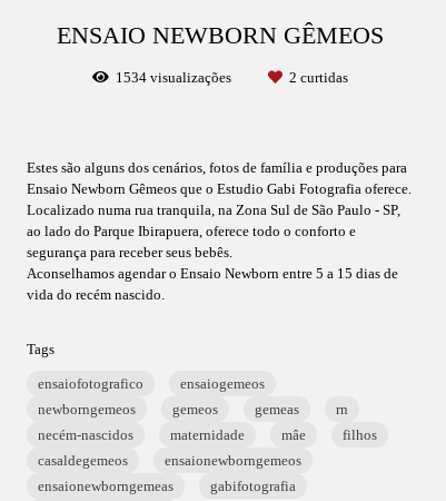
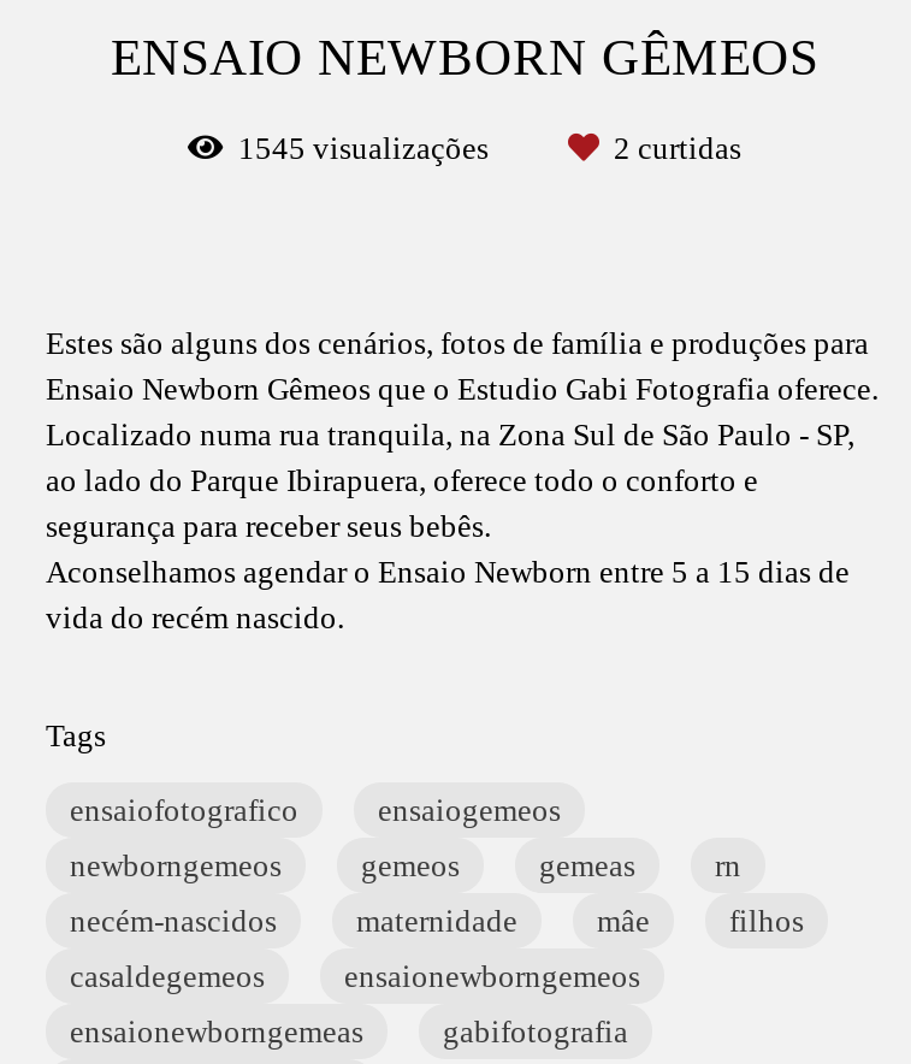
- 1534 visualizações
+ 1545 visualizações
